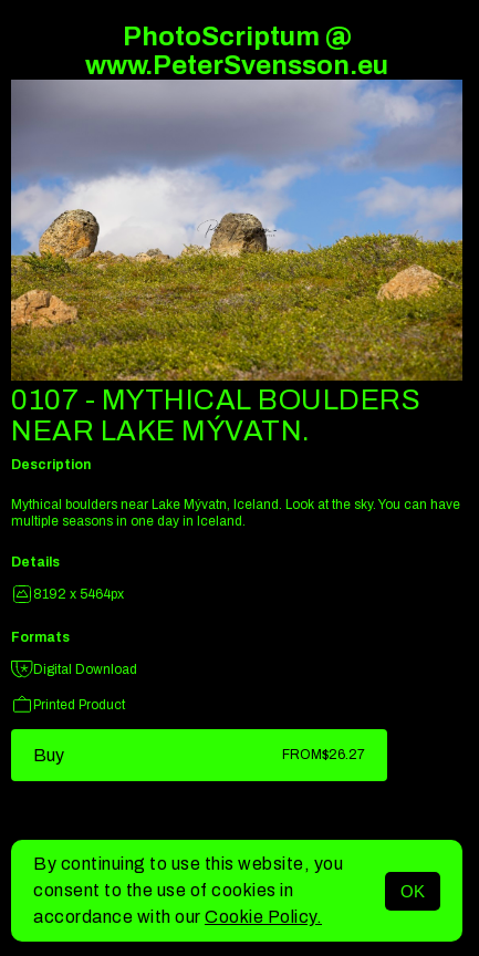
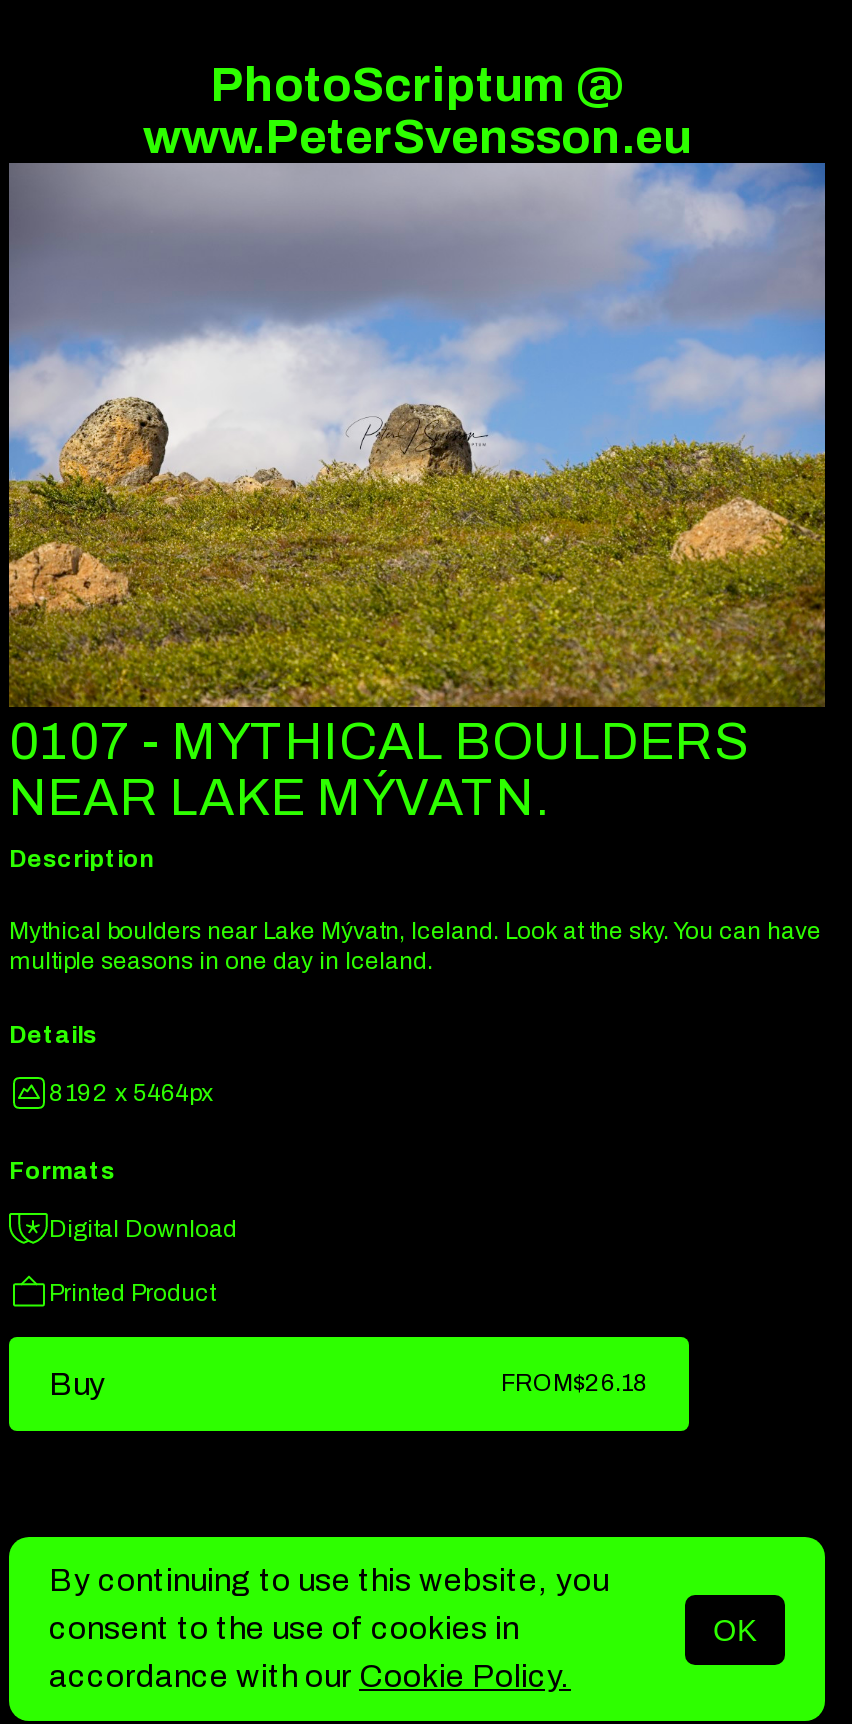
- FROM$26.27
+ FROM$26.18
